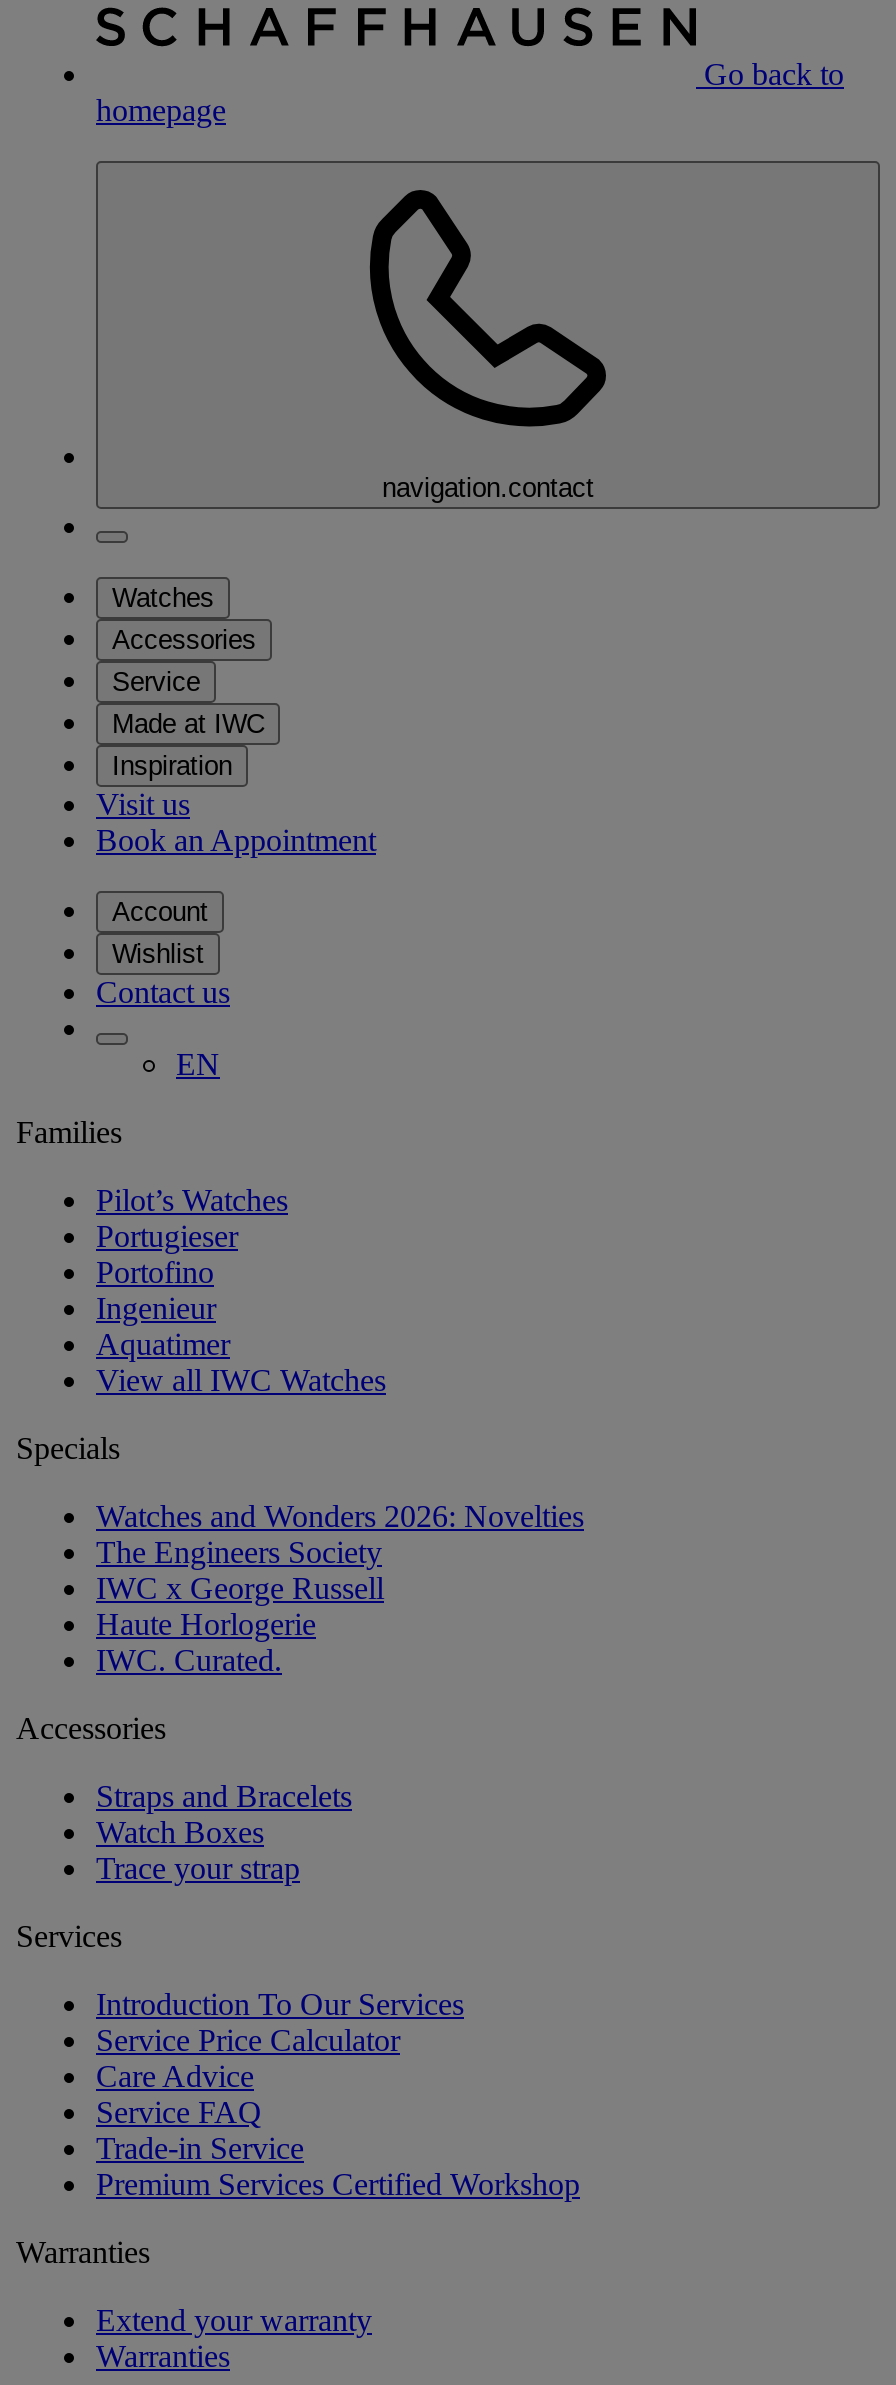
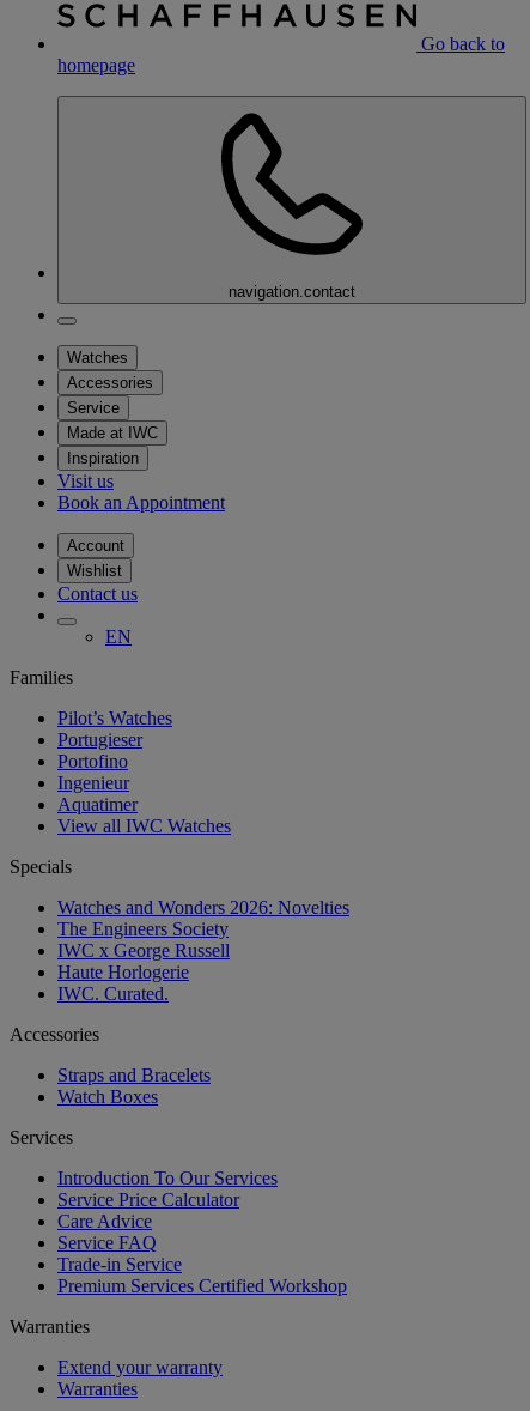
- Trace your strap
